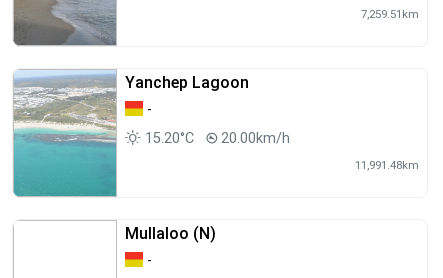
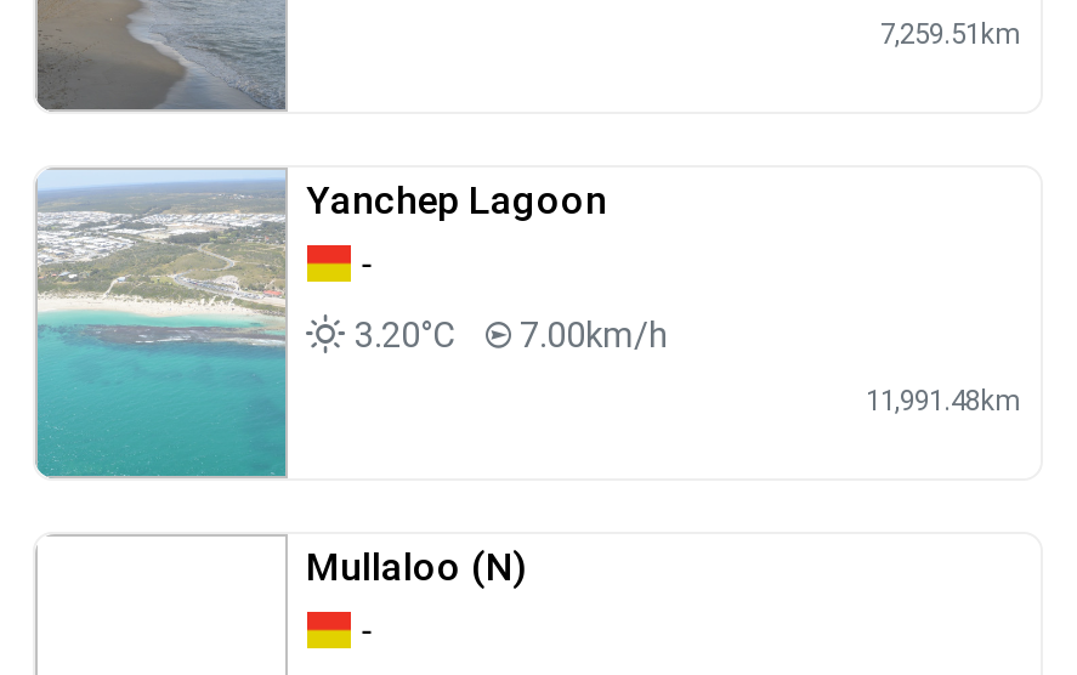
- 15.20°C
- 20.00km/h
+ 3.20°C
+ 7.00km/h
